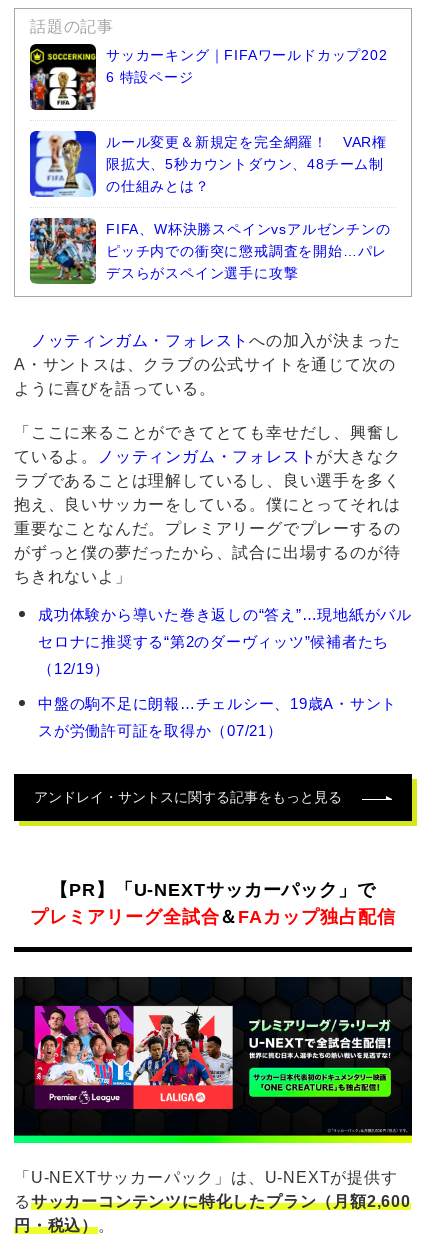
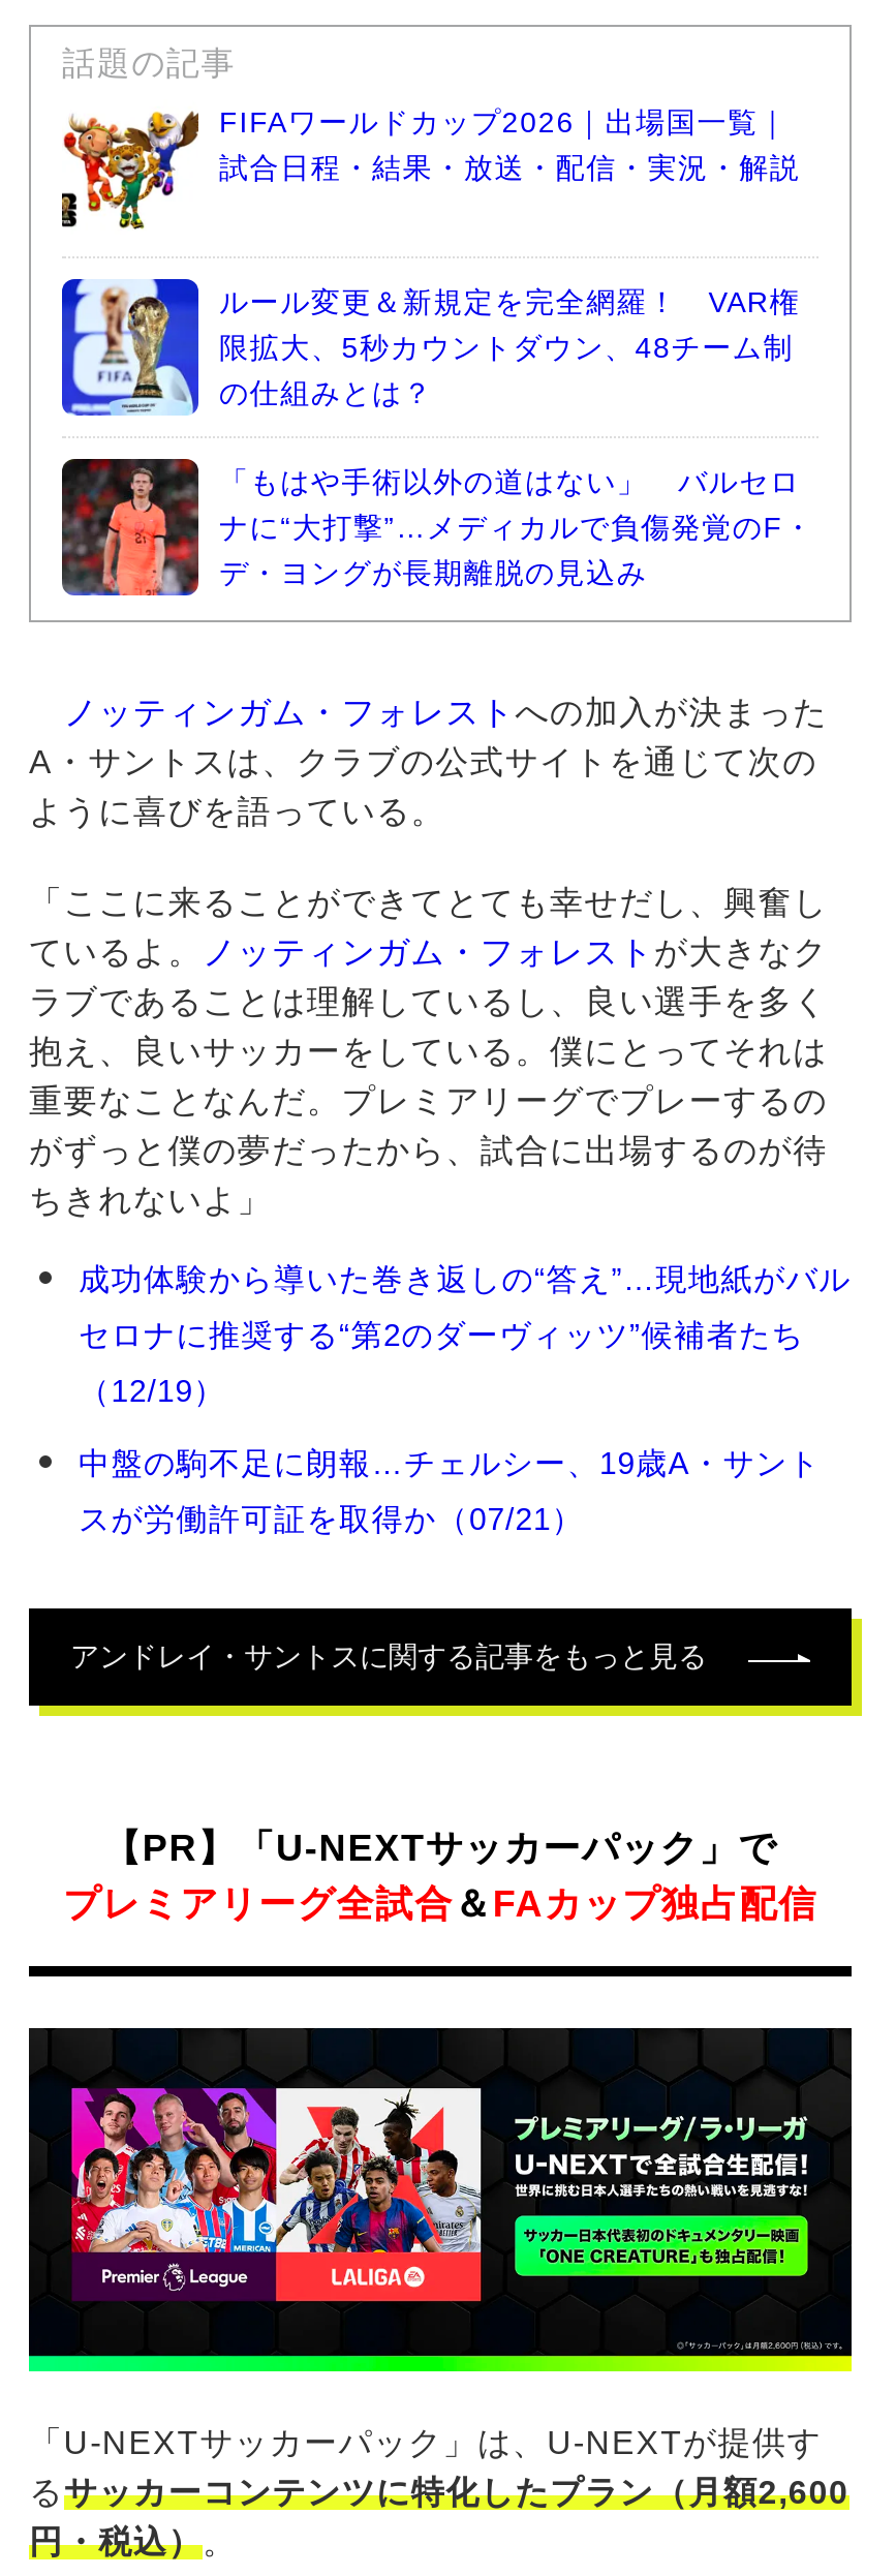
- [image]
- サッカーキング｜FIFAワールドカップ202
- 6 特設ページ
+ [image]
+ FIFAワールドカップ2026｜出場国一覧｜
+ 試合日程・結果・放送・配信・実況・解説

- [image]
- FIFA、W杯決勝スペインvsアルゼンチンの
- ピッチ内での衝突に懲戒調査を開始…パレ
- デスらがスペイン選手に攻撃
+ [image]
+ 「もはや手術以外の道はない」 バルセロ
+ ナに“大打撃”…メディカルで負傷発覚のF・
+ デ・ヨングが長期離脱の見込み
